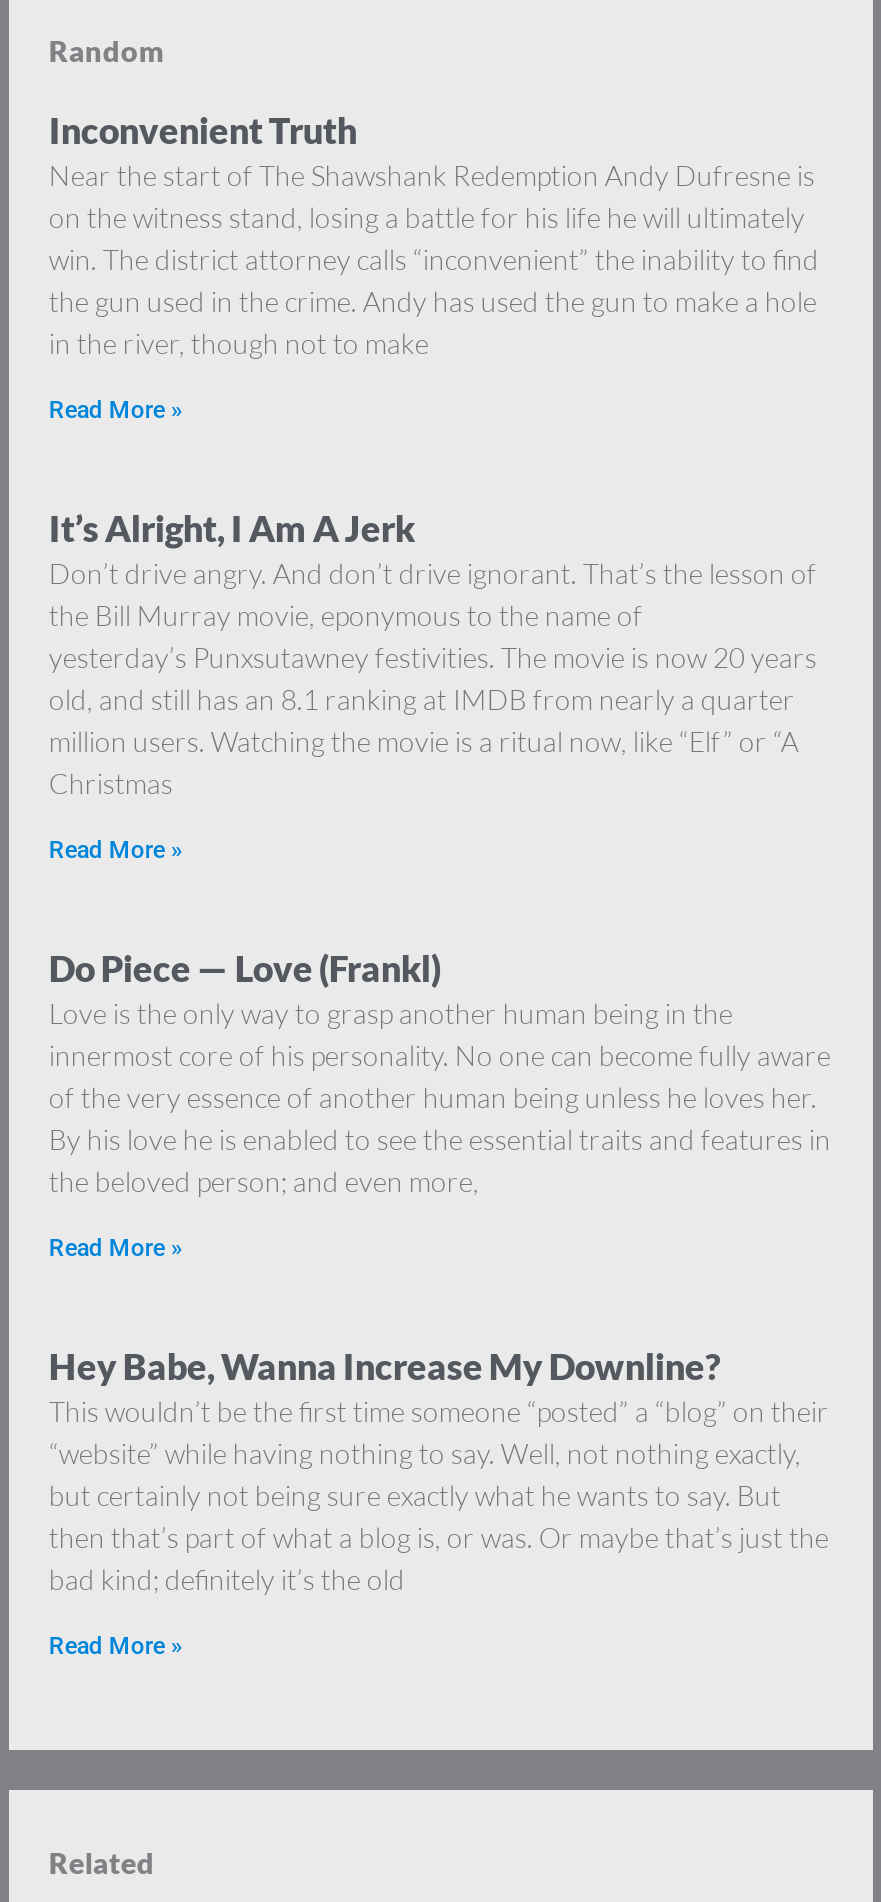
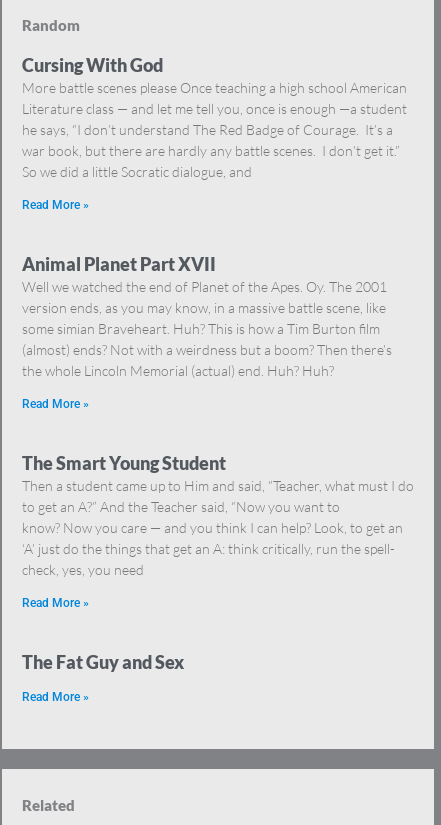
- Inconvenient Truth
- Near the start of The Shawshank Redemption Andy Dufresne is
- on the witness stand, losing a battle for his life he will ultimately
- win. The district attorney calls “inconvenient” the inability to find
- the gun used in the crime. Andy has used the gun to make a hole
- in the river, though not to make
+ Cursing With God
+ More battle scenes please Once teaching a high school American
+ Literature class — and let me tell you, once is enough —a student
+ he says, “I don’t understand The Red Badge of Courage. It’s a
+ war book, but there are hardly any battle scenes. I don’t get it.”
+ So we did a little Socratic dialogue, and

- It’s Alright, I Am A Jerk
- Don’t drive angry. And don’t drive ignorant. That’s the lesson of
- the Bill Murray movie, eponymous to the name of
- yesterday’s Punxsutawney festivities. The movie is now 20 years
- old, and still has an 8.1 ranking at IMDB from nearly a quarter
- million users. Watching the movie is a ritual now, like “Elf” or “A
- Christmas
+ Animal Planet Part XVII
+ Well we watched the end of Planet of the Apes. Oy. The 2001
+ version ends, as you may know, in a massive battle scene, like
+ some simian Braveheart. Huh? This is how a Tim Burton film
+ (almost) ends? Not with a weirdness but a boom? Then there’s
+ the whole Lincoln Memorial (actual) end. Huh? Huh?

- Do Piece — Love (Frankl)
- Love is the only way to grasp another human being in the
- innermost core of his personality. No one can become fully aware
- of the very essence of another human being unless he loves her.
- By his love he is enabled to see the essential traits and features in
- the beloved person; and even more,
+ The Smart Young Student
+ Then a student came up to Him and said, “Teacher, what must I do
+ to get an A?” And the Teacher said, “Now you want to
+ know? Now you care — and you think I can help? Look, to get an
+ ‘A’ just do the things that get an A: think critically, run the spell-
+ check, yes, you need

- Hey Babe, Wanna Increase My Downline?
- This wouldn’t be the first time someone “posted” a “blog” on their
- “website” while having nothing to say. Well, not nothing exactly,
- but certainly not being sure exactly what he wants to say. But
- then that’s part of what a blog is, or was. Or maybe that’s just the
- bad kind; definitely it’s the old
+ The Fat Guy and Sex
